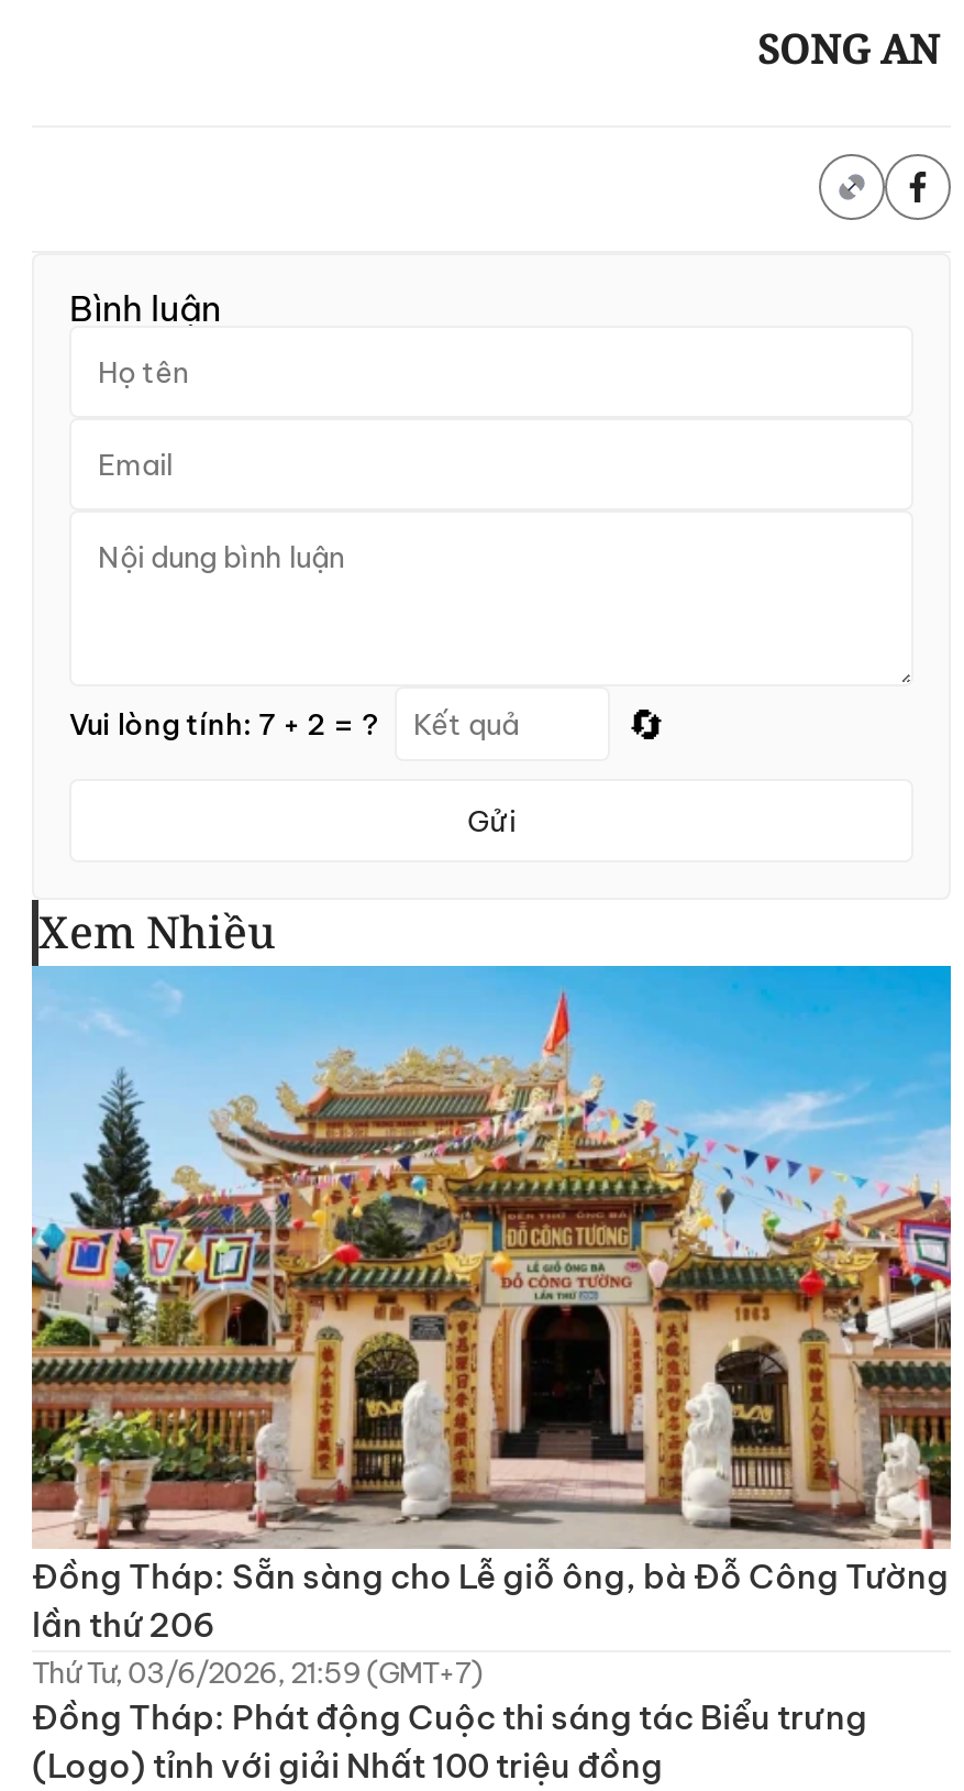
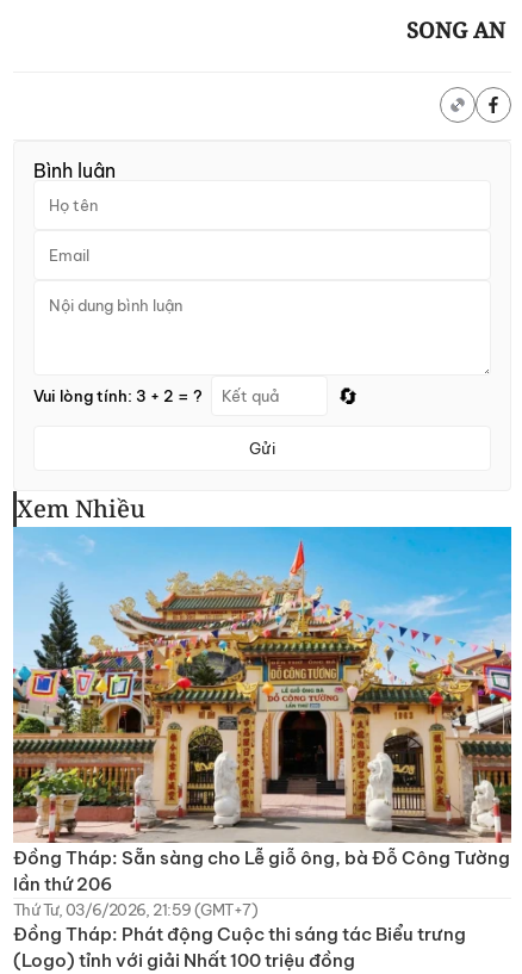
- Vui lòng tính: 7 + 2 = ?
+ Vui lòng tính: 3 + 2 = ?
